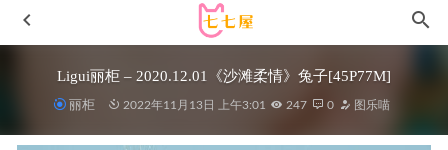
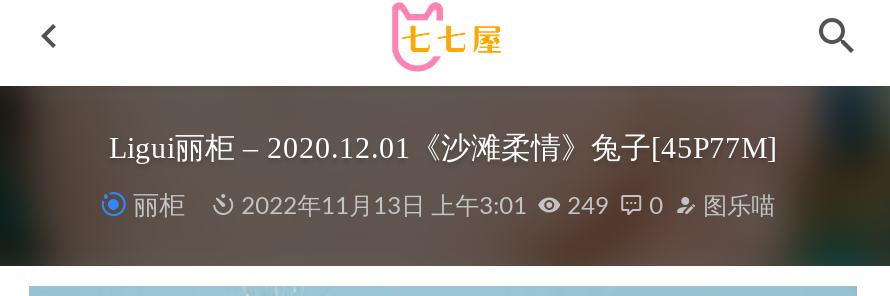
- 247
+ 249
